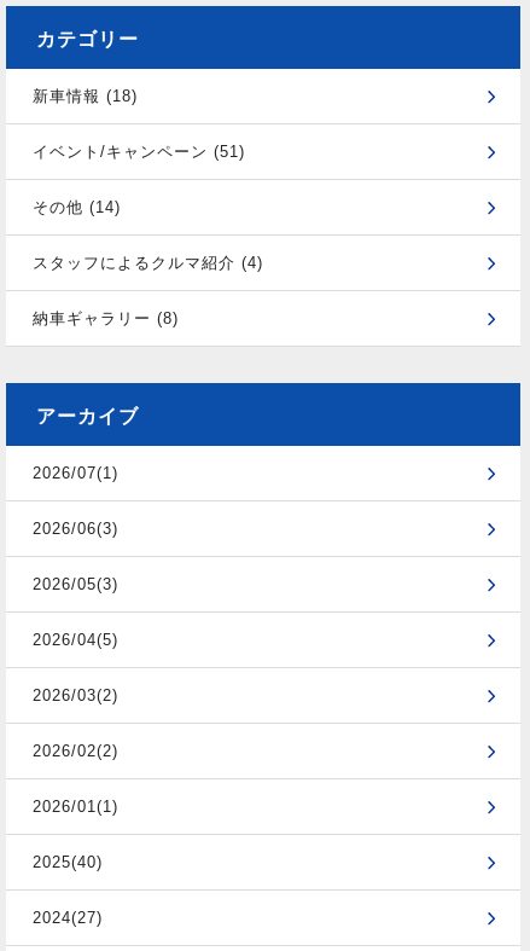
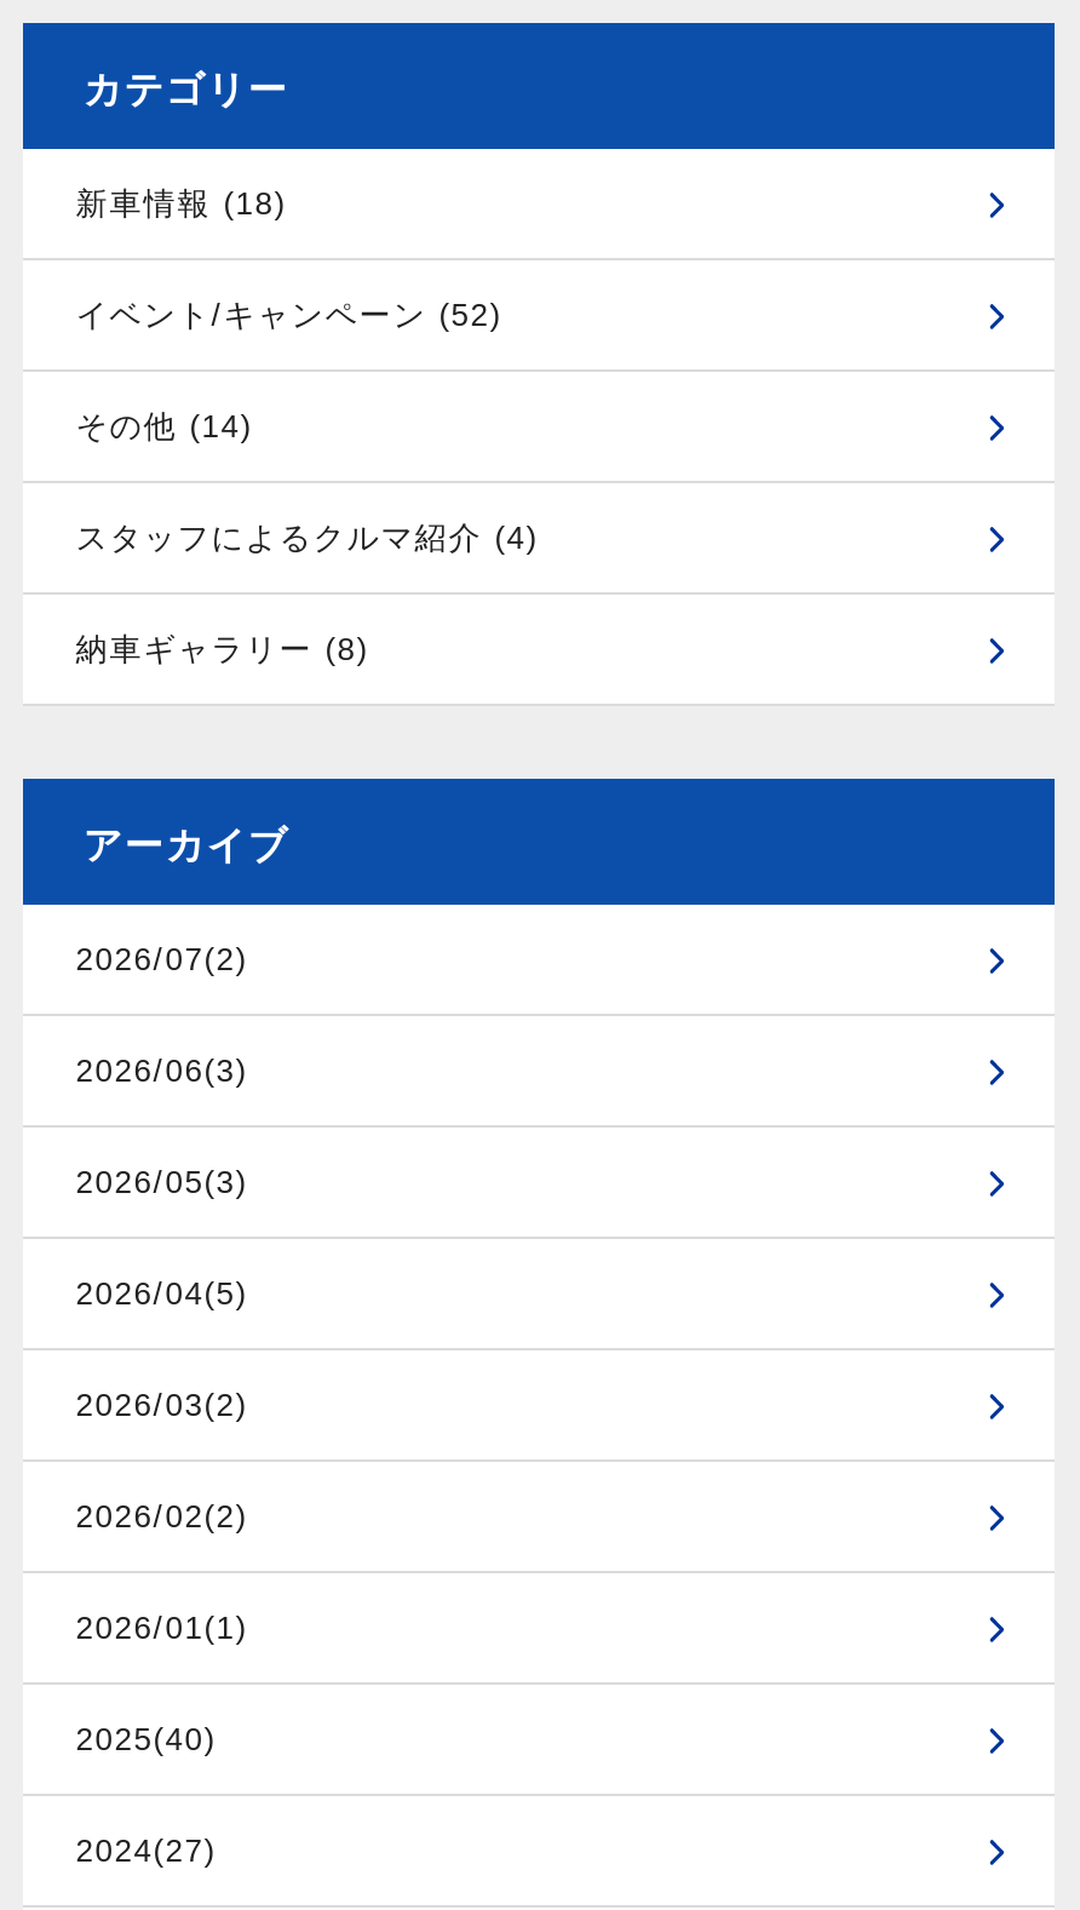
- イベント/キャンペーン (51)
+ イベント/キャンペーン (52)

- 2026/07(1)
+ 2026/07(2)
